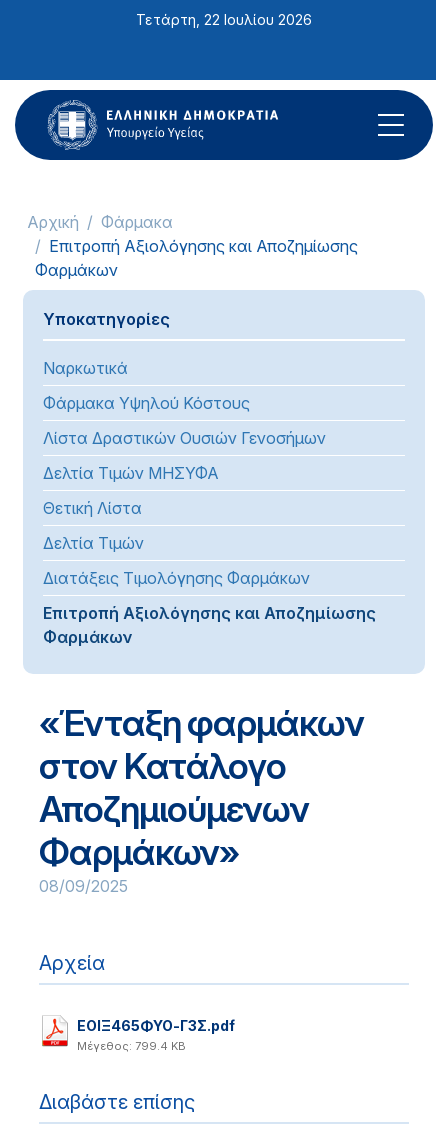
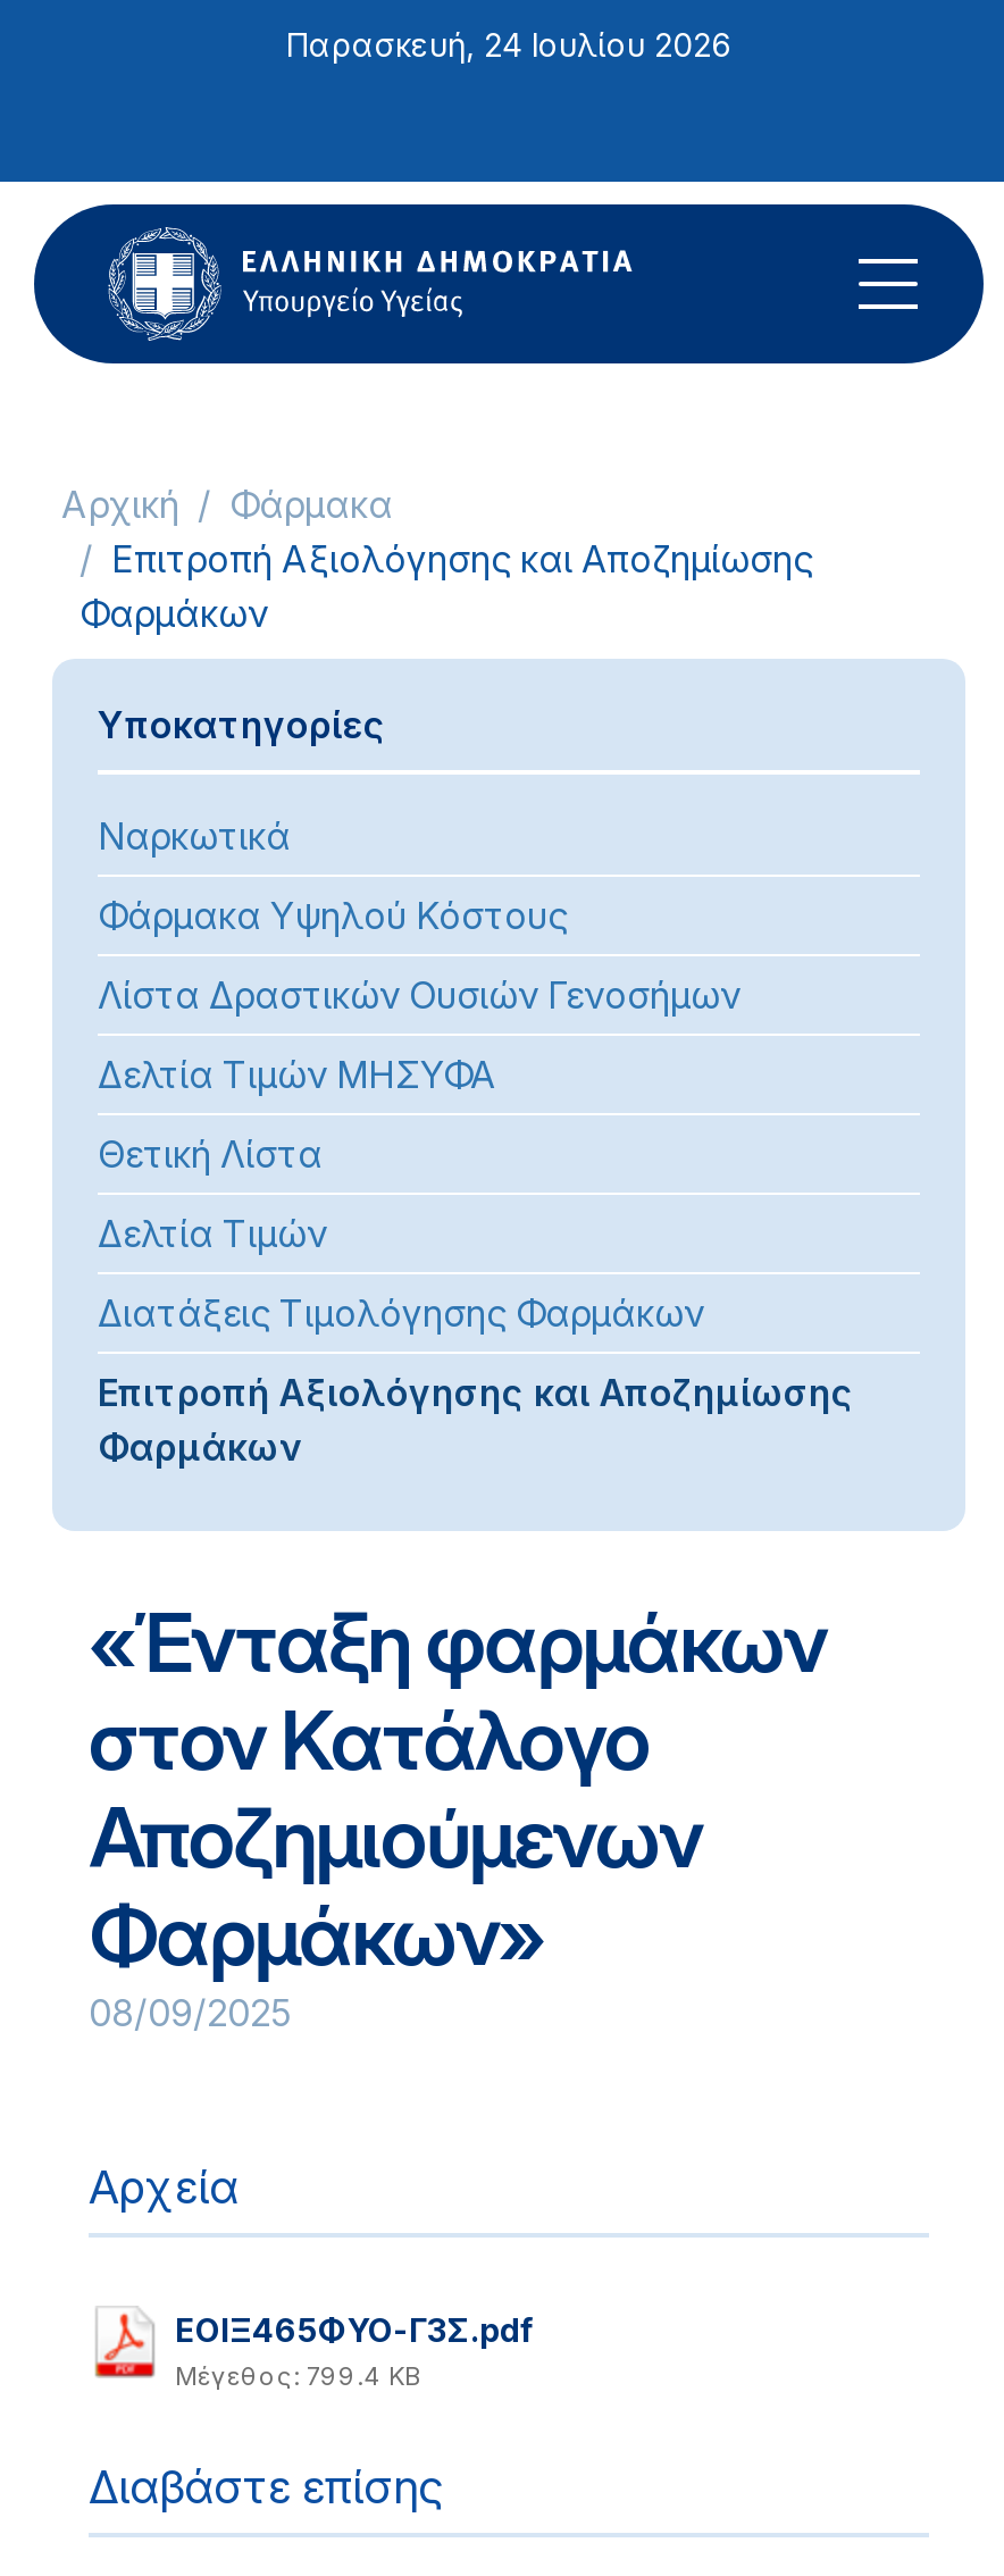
- Τετάρτη, 22 Ιουλίου 2026
+ Παρασκευή, 24 Ιουλίου 2026
